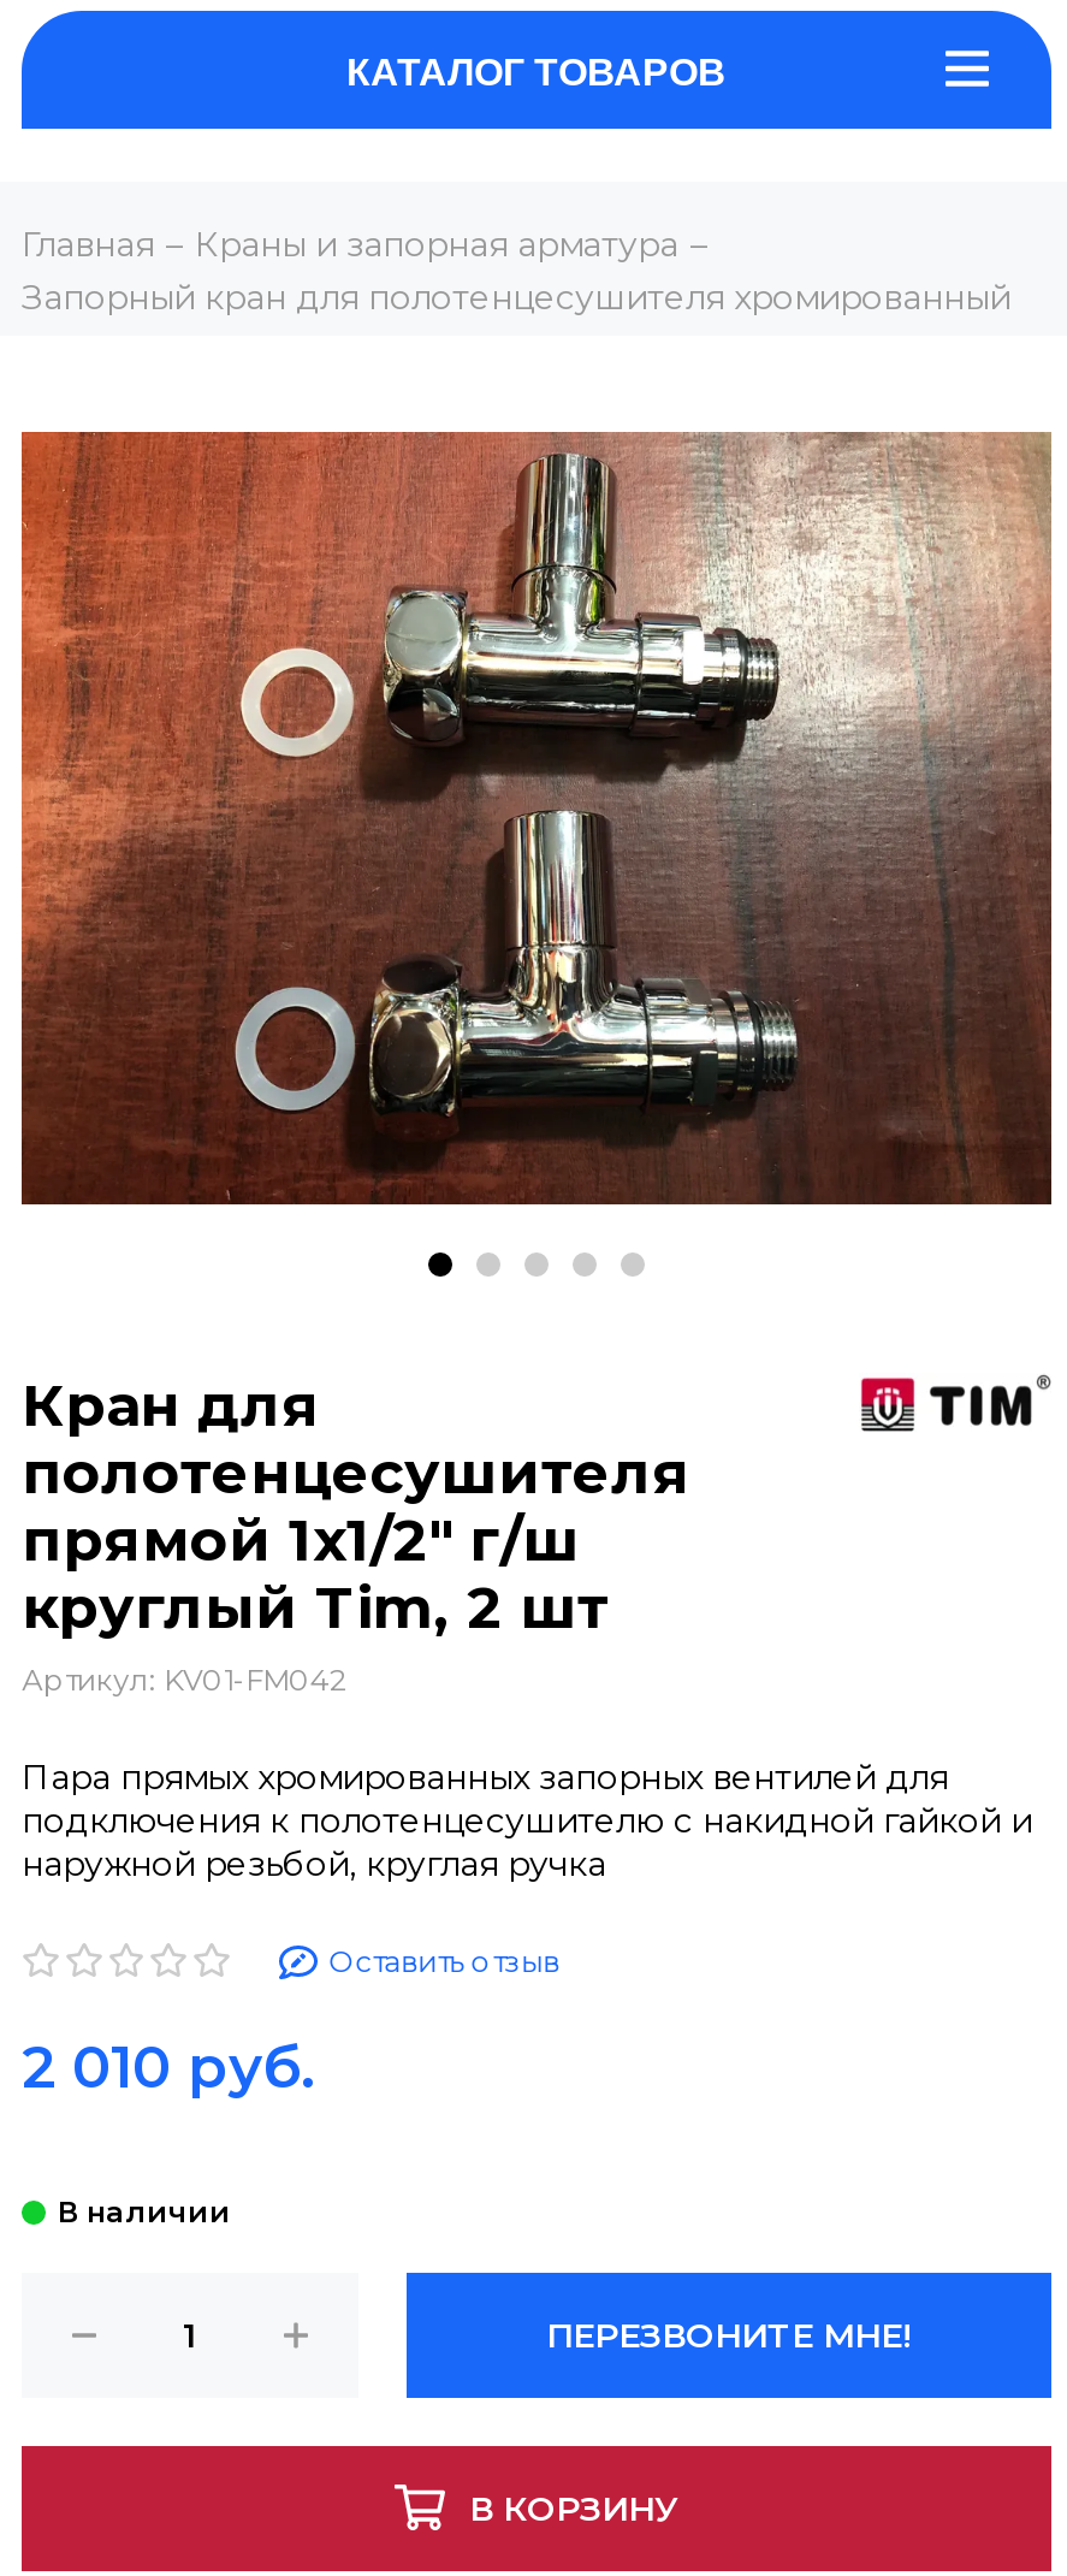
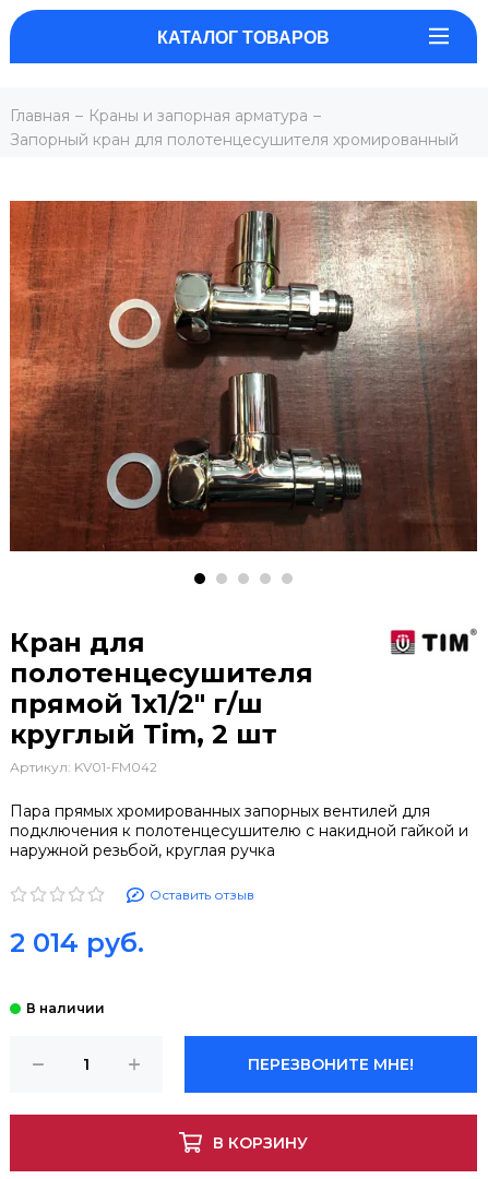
- 2 010 руб.
+ 2 014 руб.
